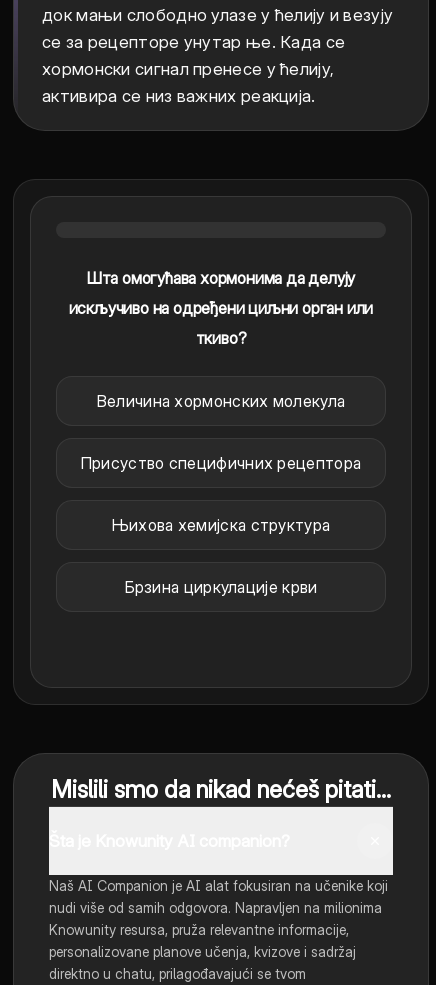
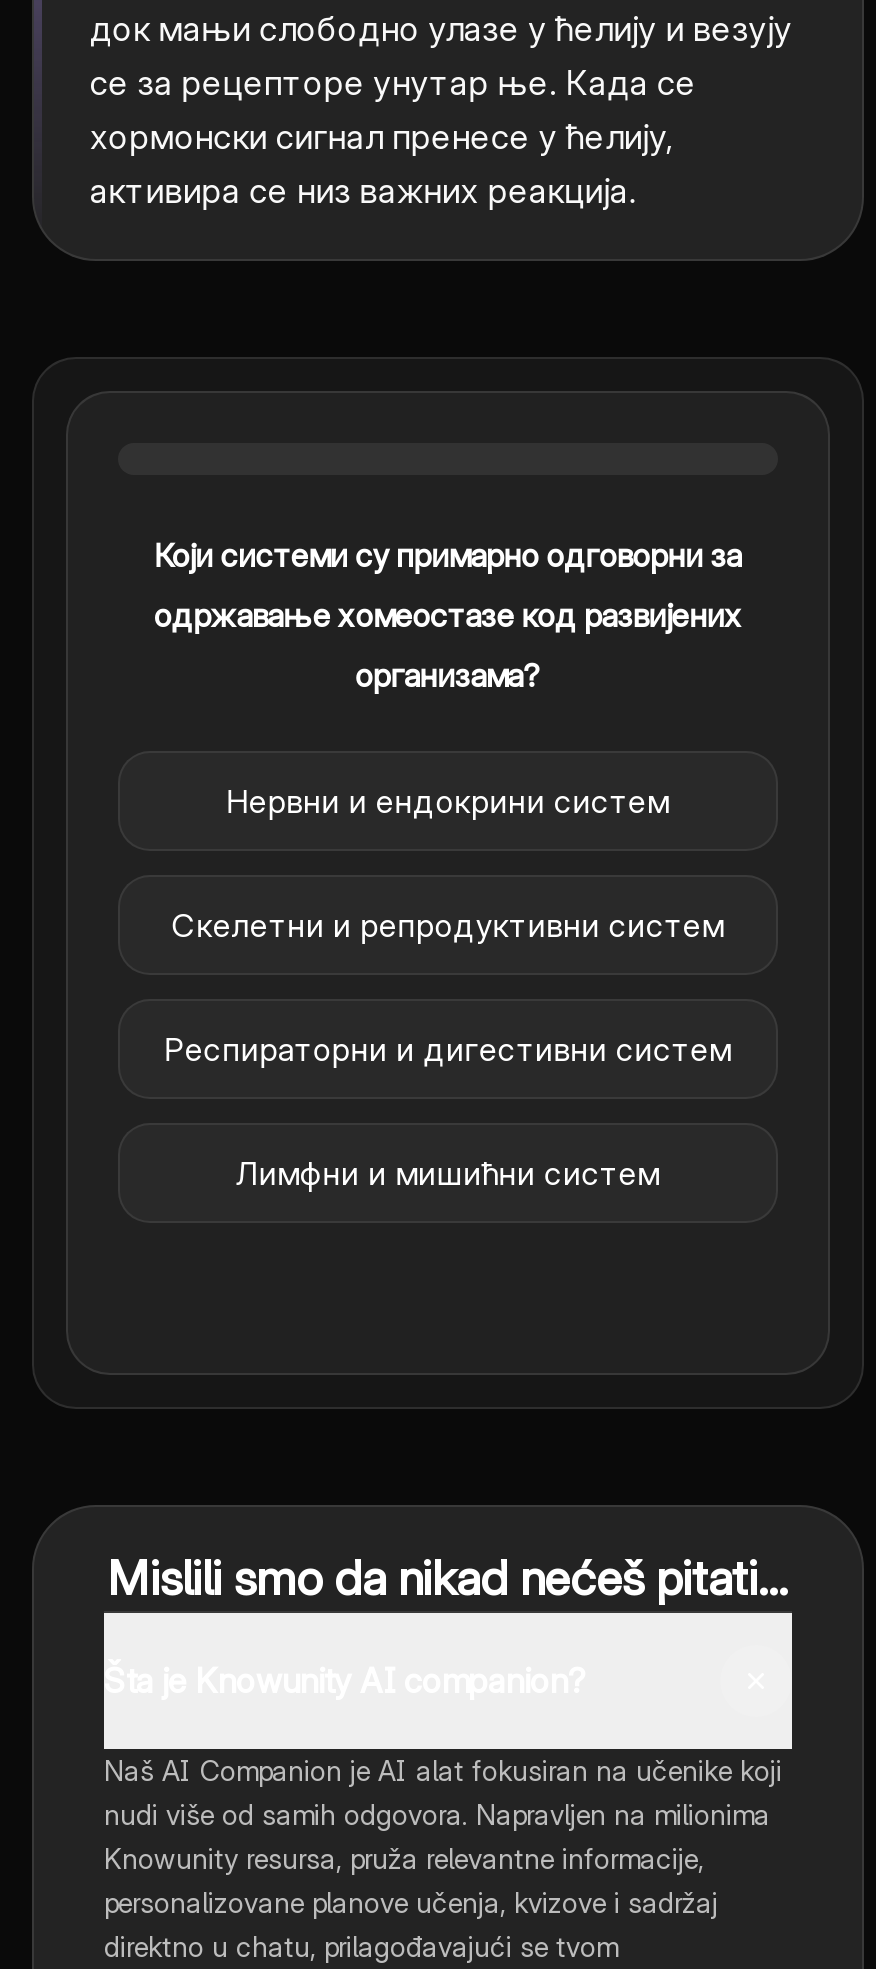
- Шта омогућава хормонима да делују
+ Који системи су примарно одговорни за

- искључиво на одређени циљни орган или
+ одржавање хомеостазе код развијених

- ткиво?
+ организама?

- Величина хормонских молекула
+ Нервни и ендокрини систем

- Присуство специфичних рецептора
+ Скелетни и репродуктивни систем

- Њихова хемијска структура
+ Респираторни и дигестивни систем

- Брзина циркулације крви
+ Лимфни и мишићни систем
